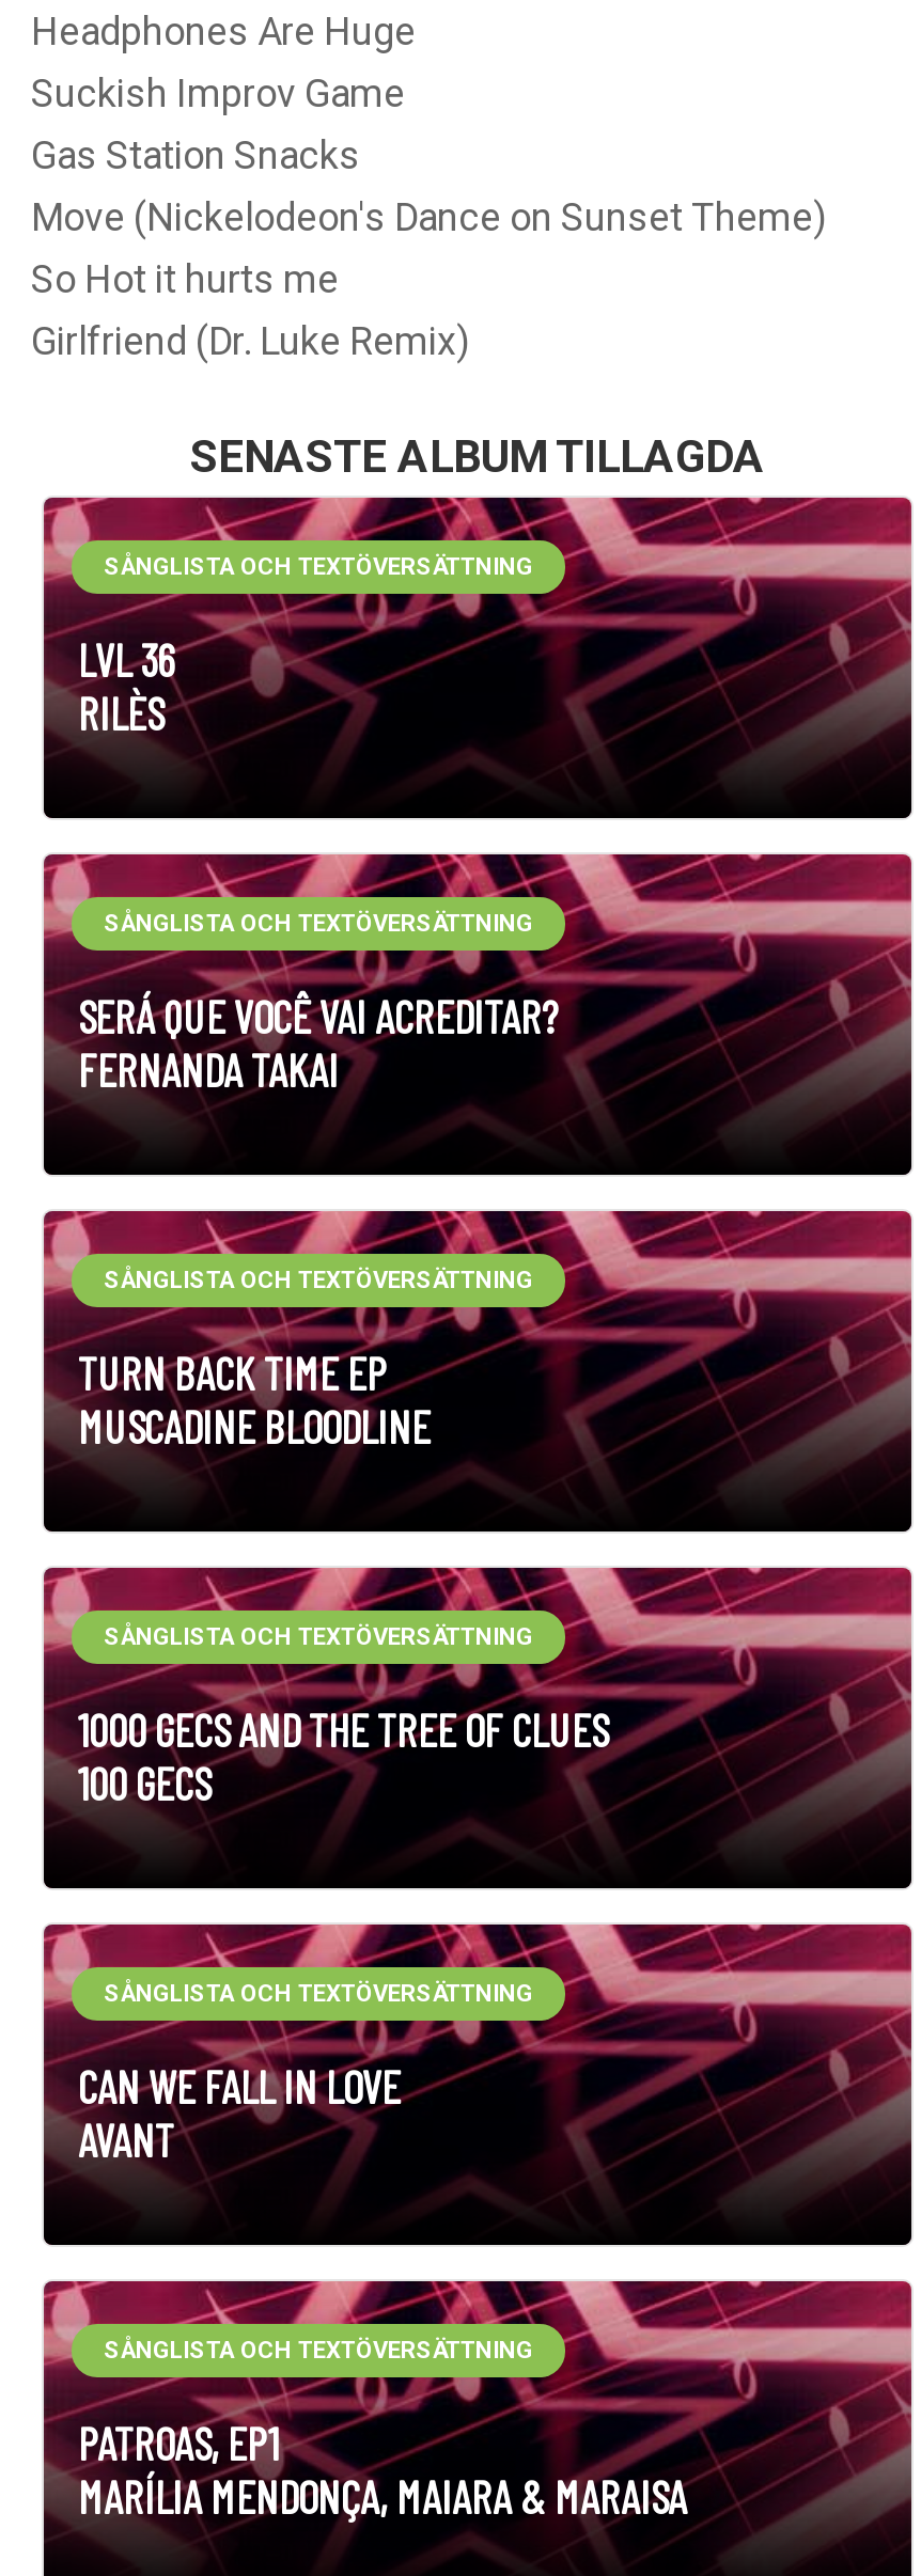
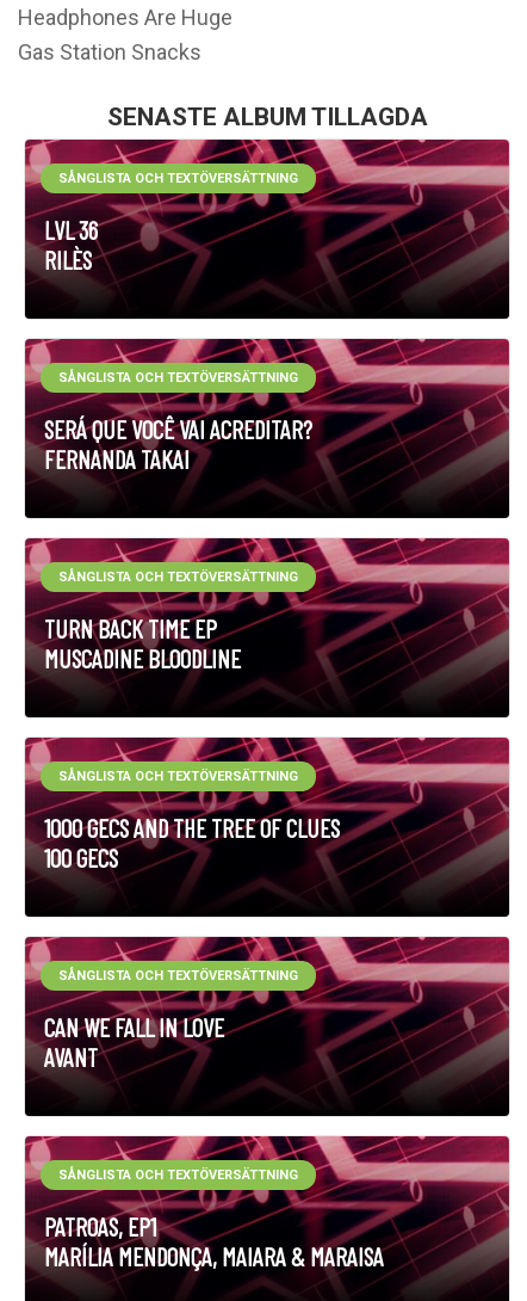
- Suckish Improv Game

- Move (Nickelodeon's Dance on Sunset Theme)
- So Hot it hurts me
- Girlfriend (Dr. Luke Remix)
